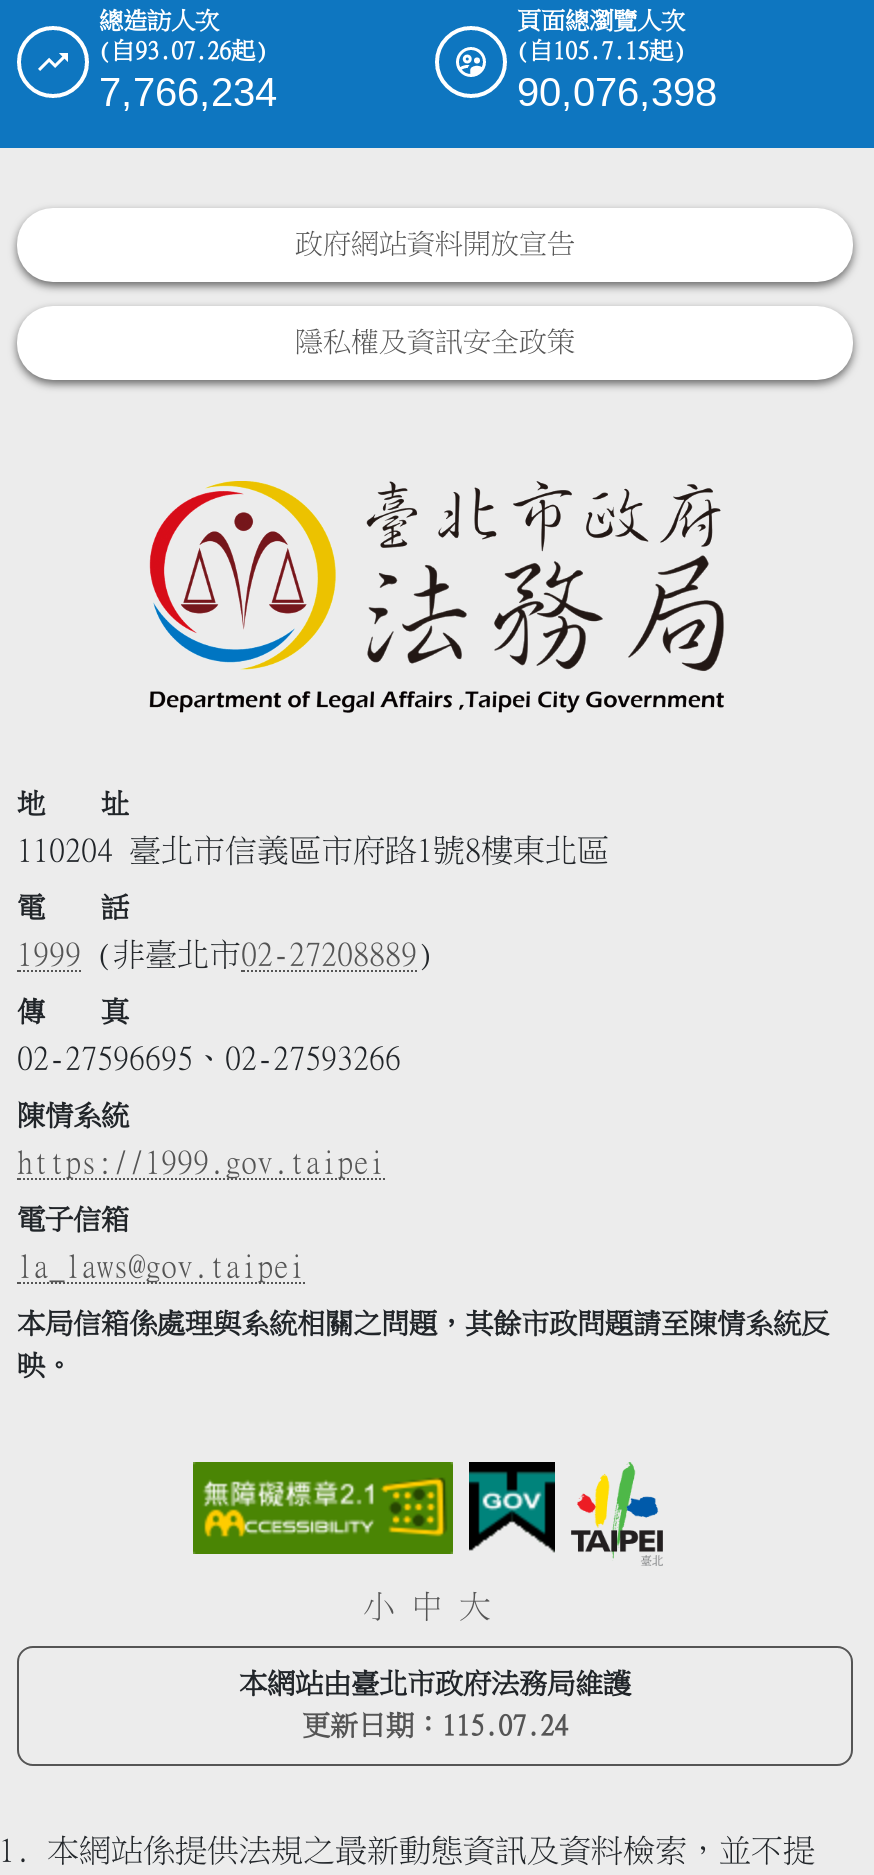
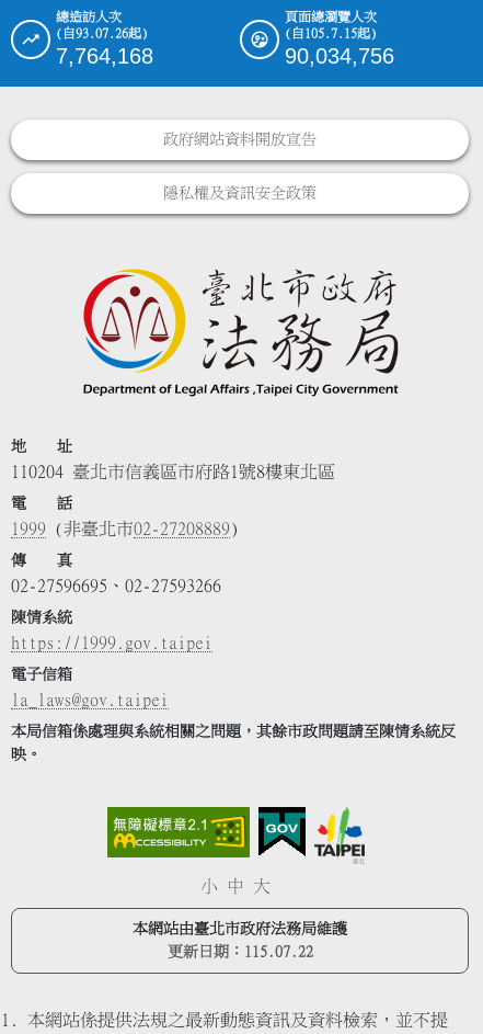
- 7,766,234
+ 7,764,168

- 90,076,398
+ 90,034,756

- 更新日期：115.07.24
+ 更新日期：115.07.22
